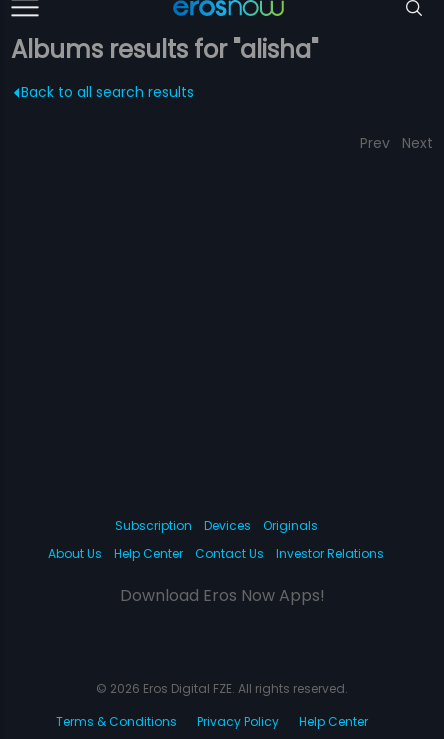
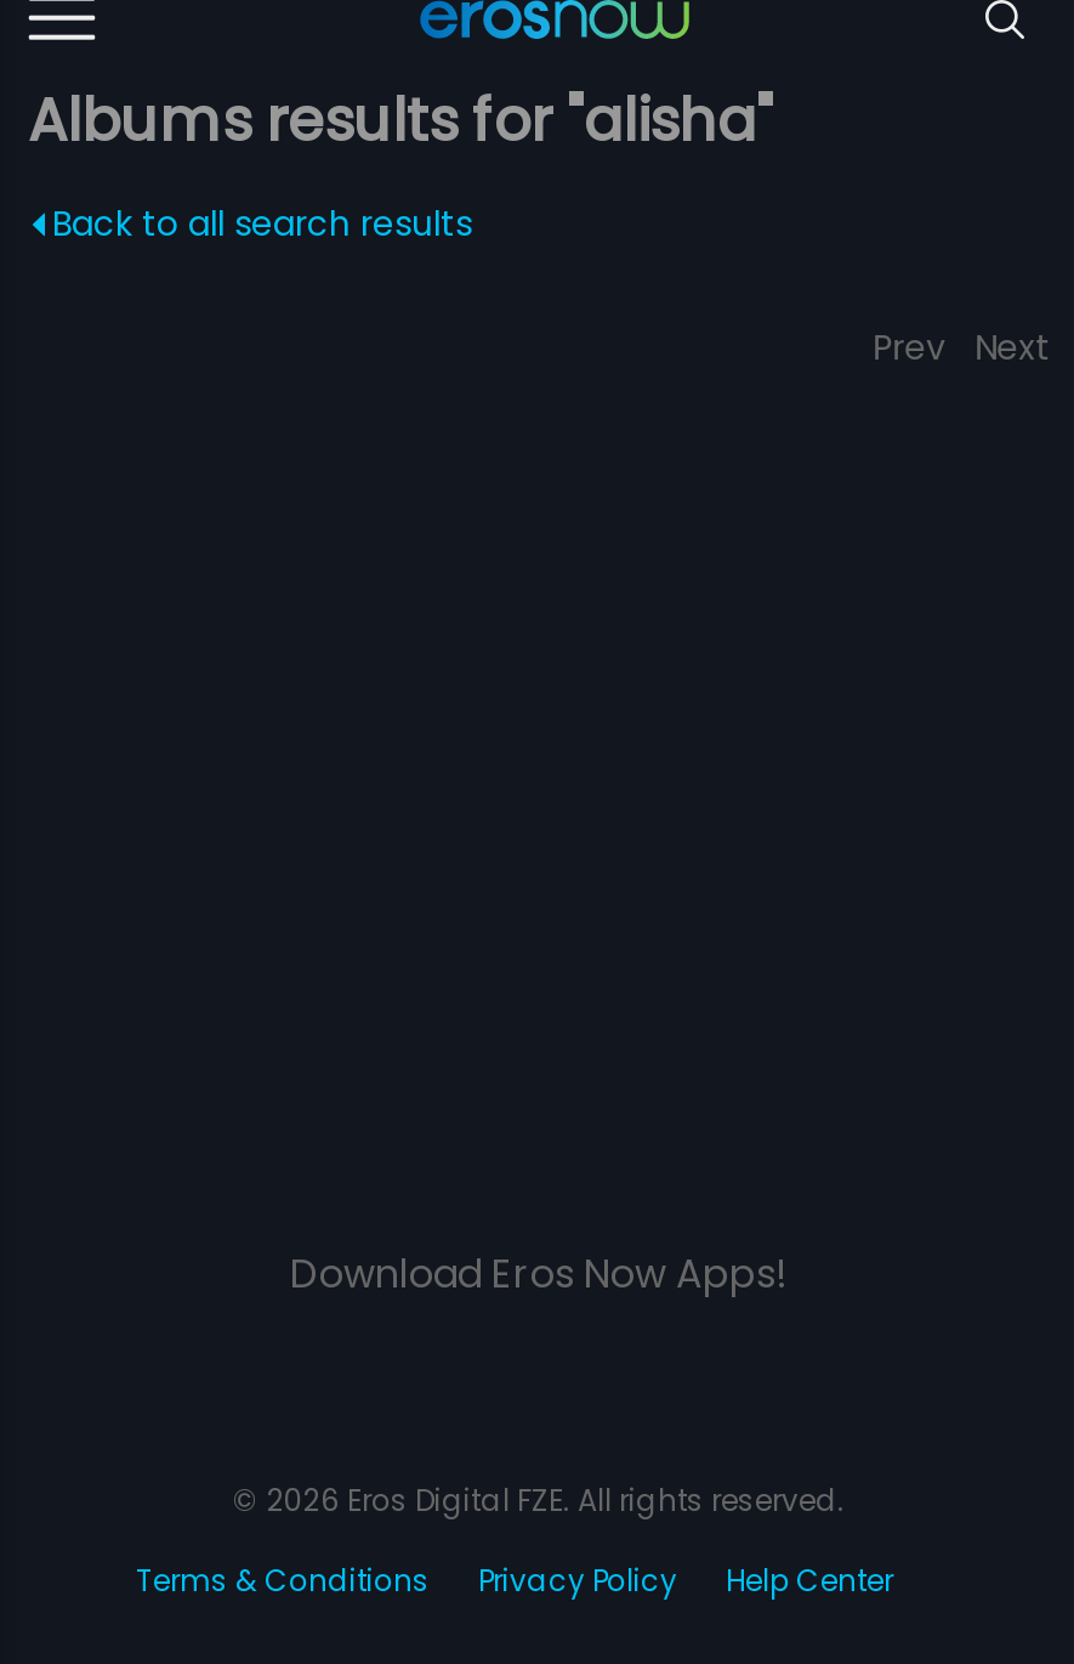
- Subscription
- Devices
- Originals
- About Us
- Help Center
- Contact Us
- Investor Relations
